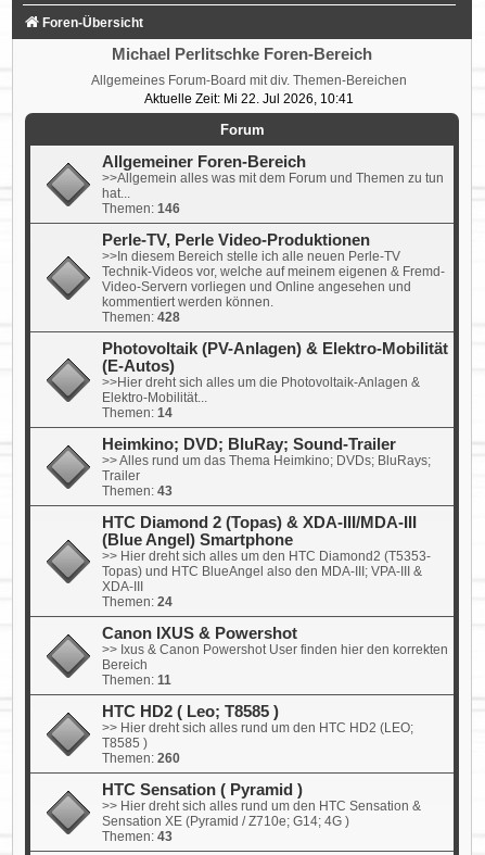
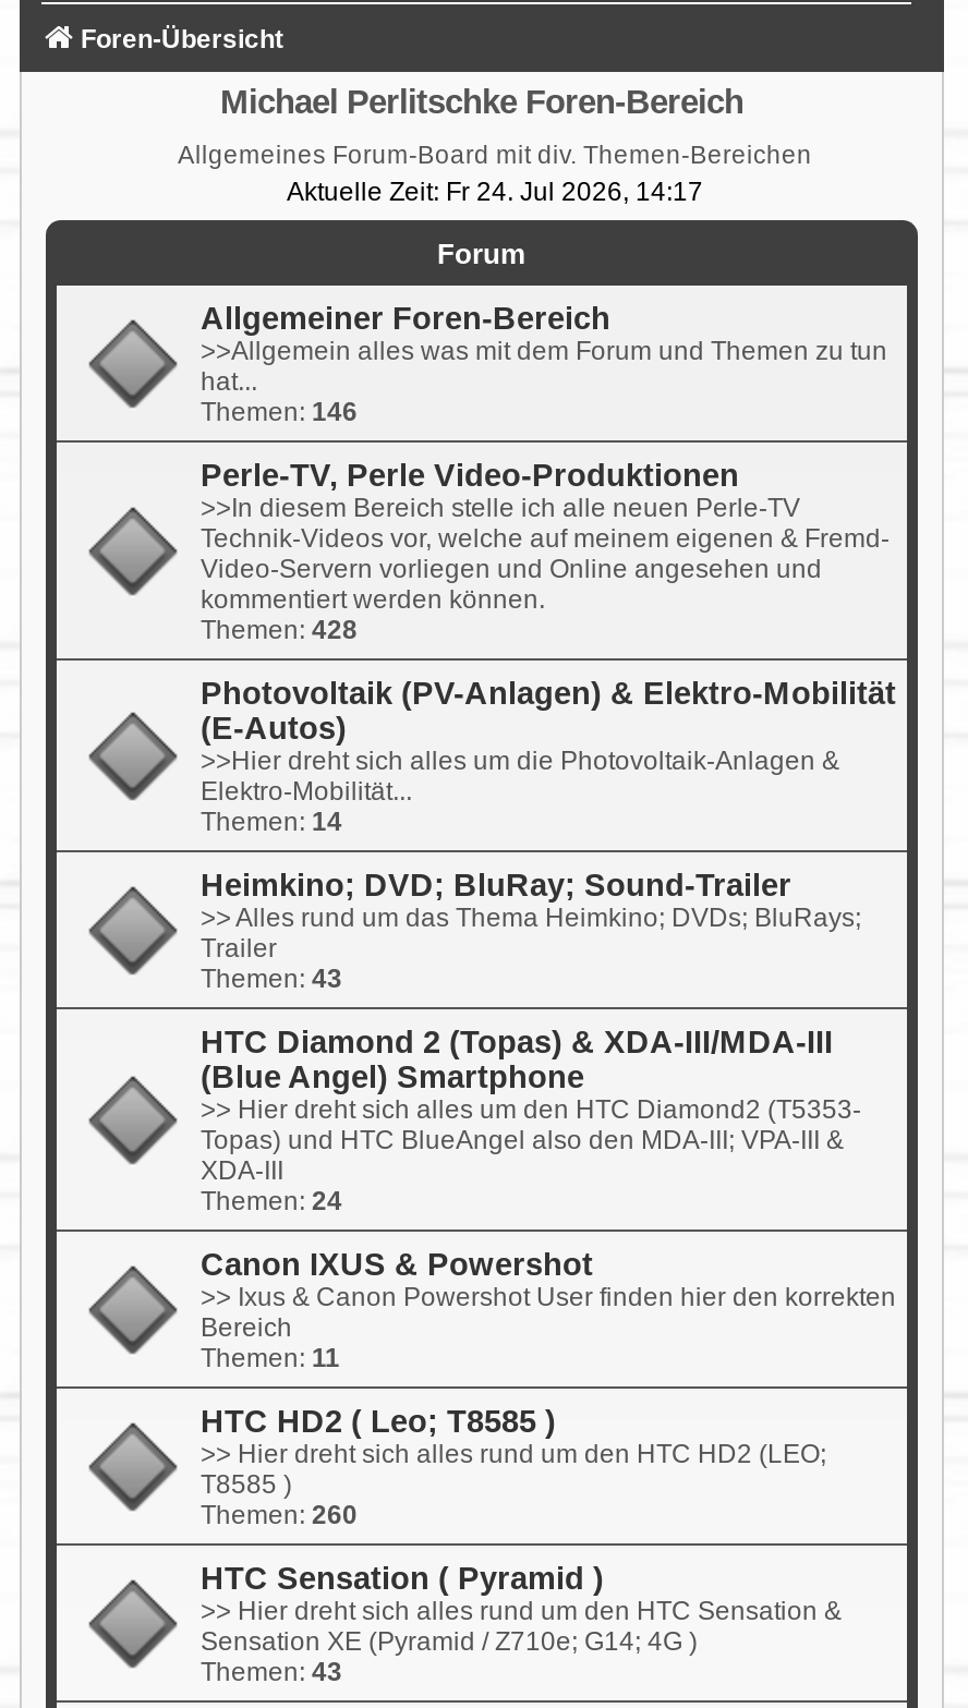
- Aktuelle Zeit: Mi 22. Jul 2026, 10:41
+ Aktuelle Zeit: Fr 24. Jul 2026, 14:17
